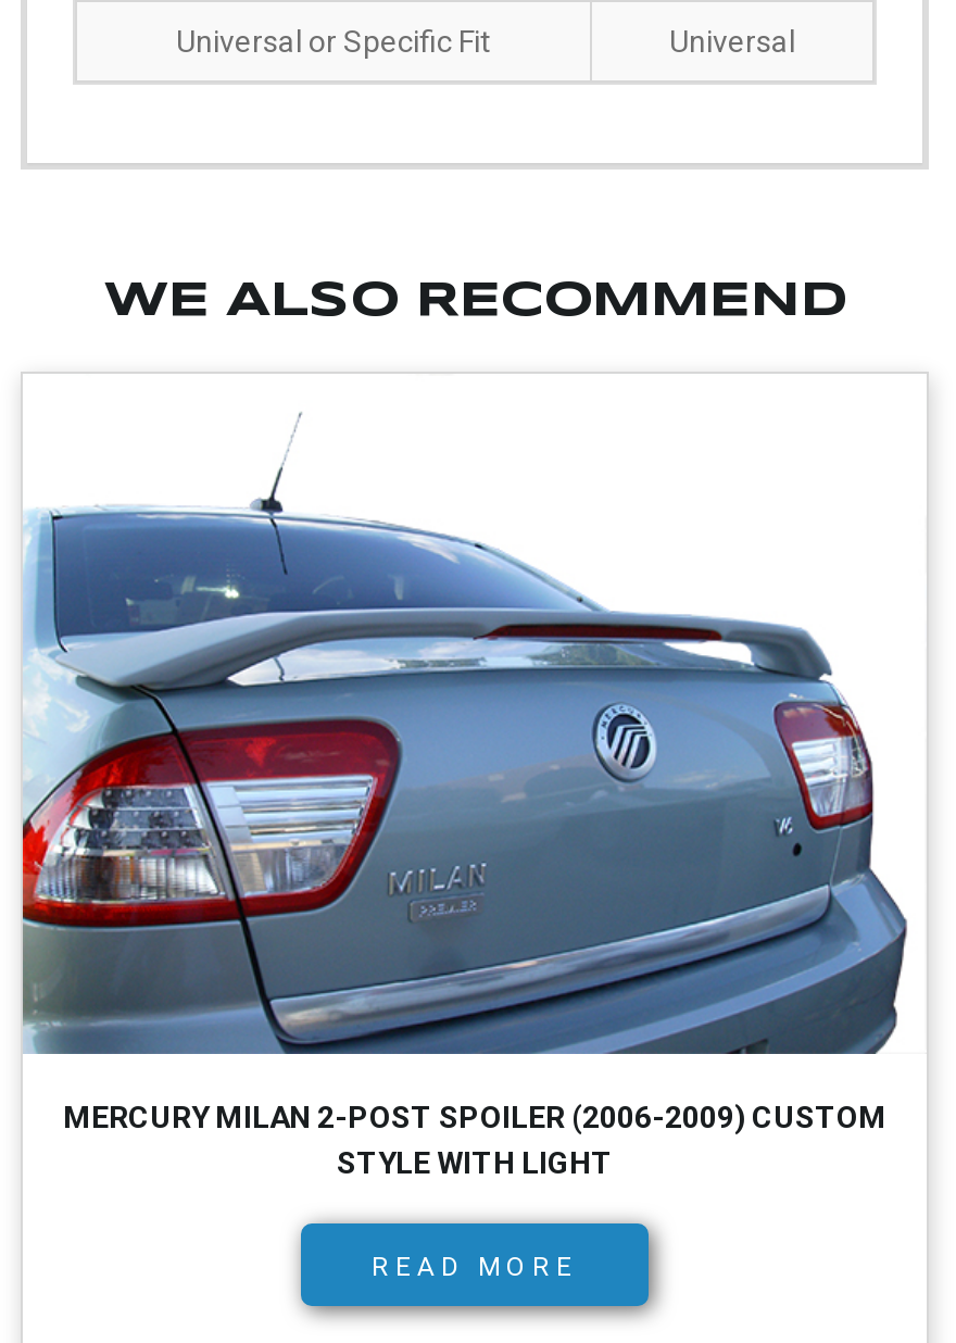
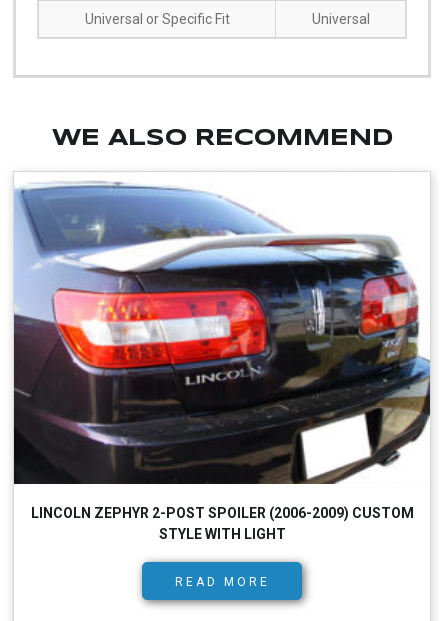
- [image]
- MERCURY MILAN 2-POST SPOILER (2006-2009) CUSTOM
+ [image]
+ LINCOLN ZEPHYR 2-POST SPOILER (2006-2009) CUSTOM
